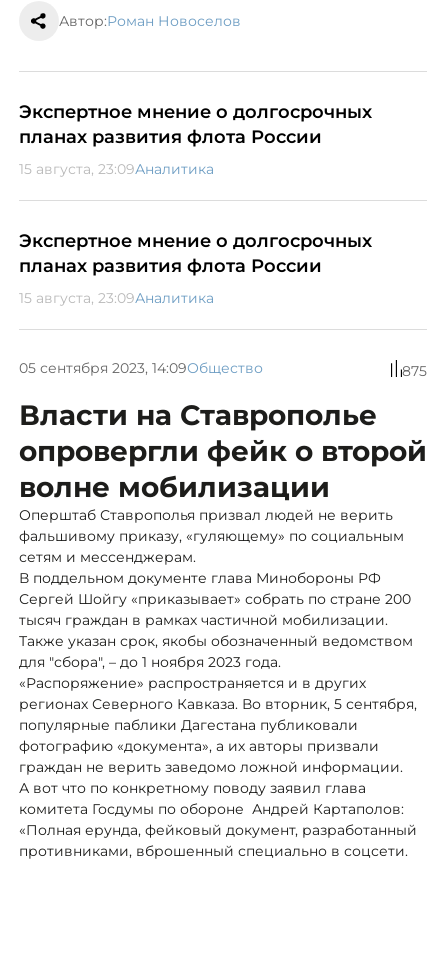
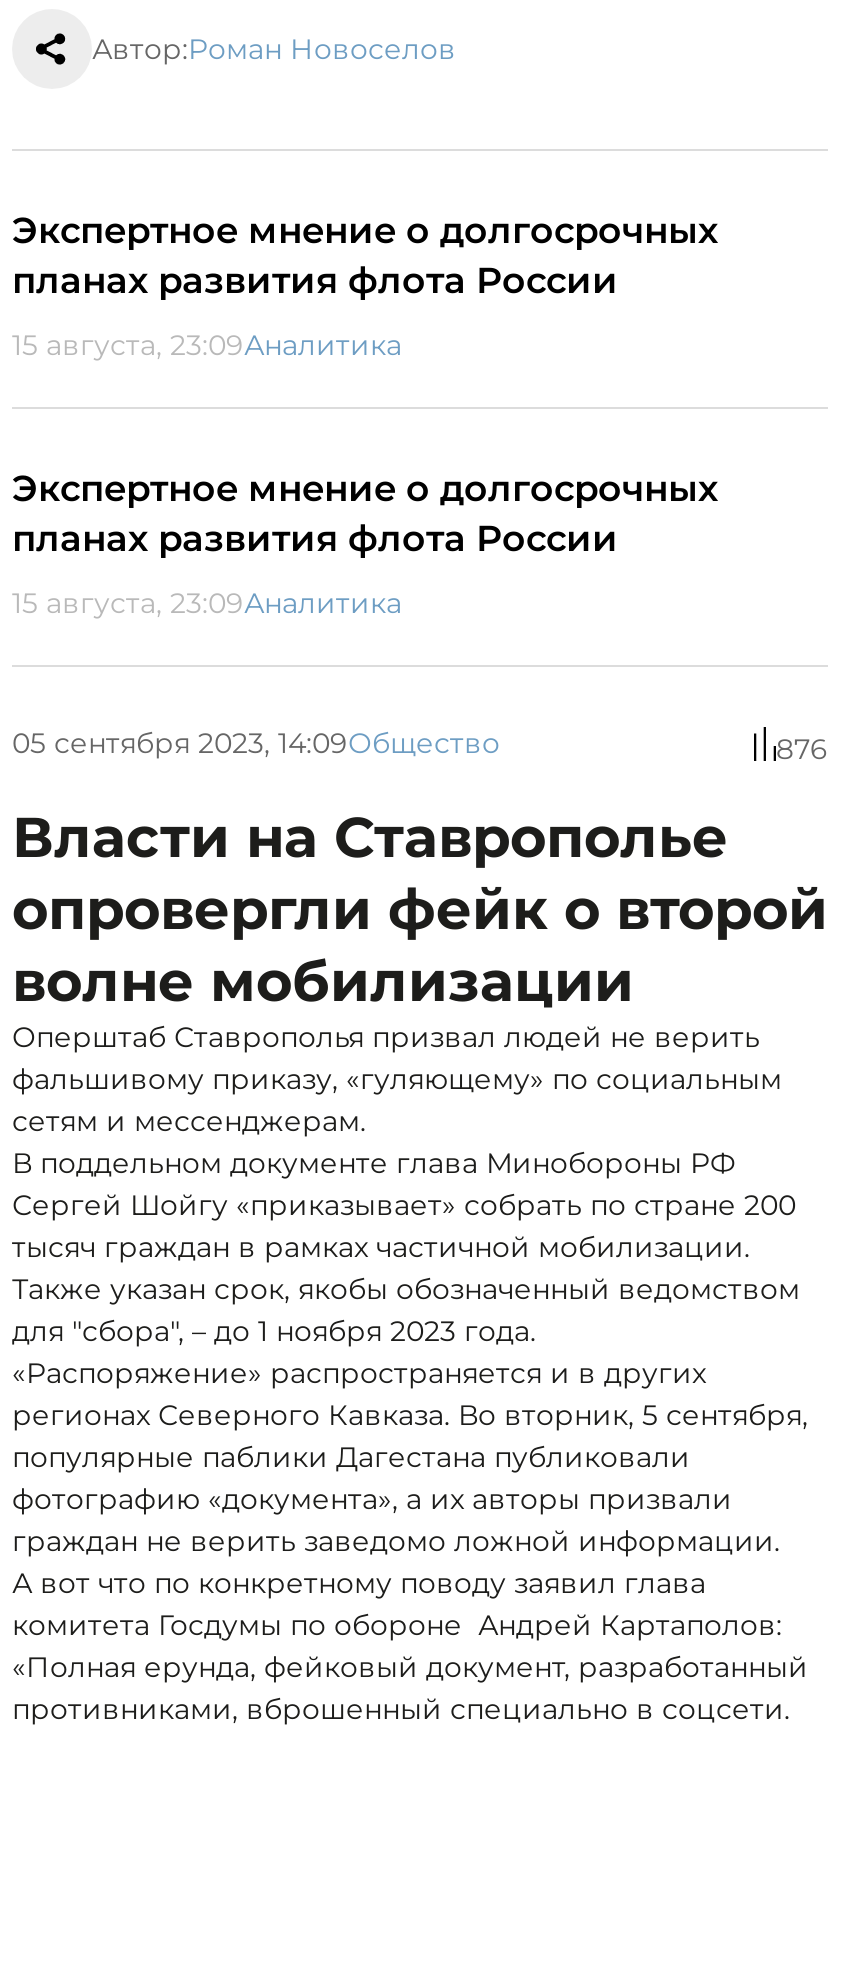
- 875
+ 876
